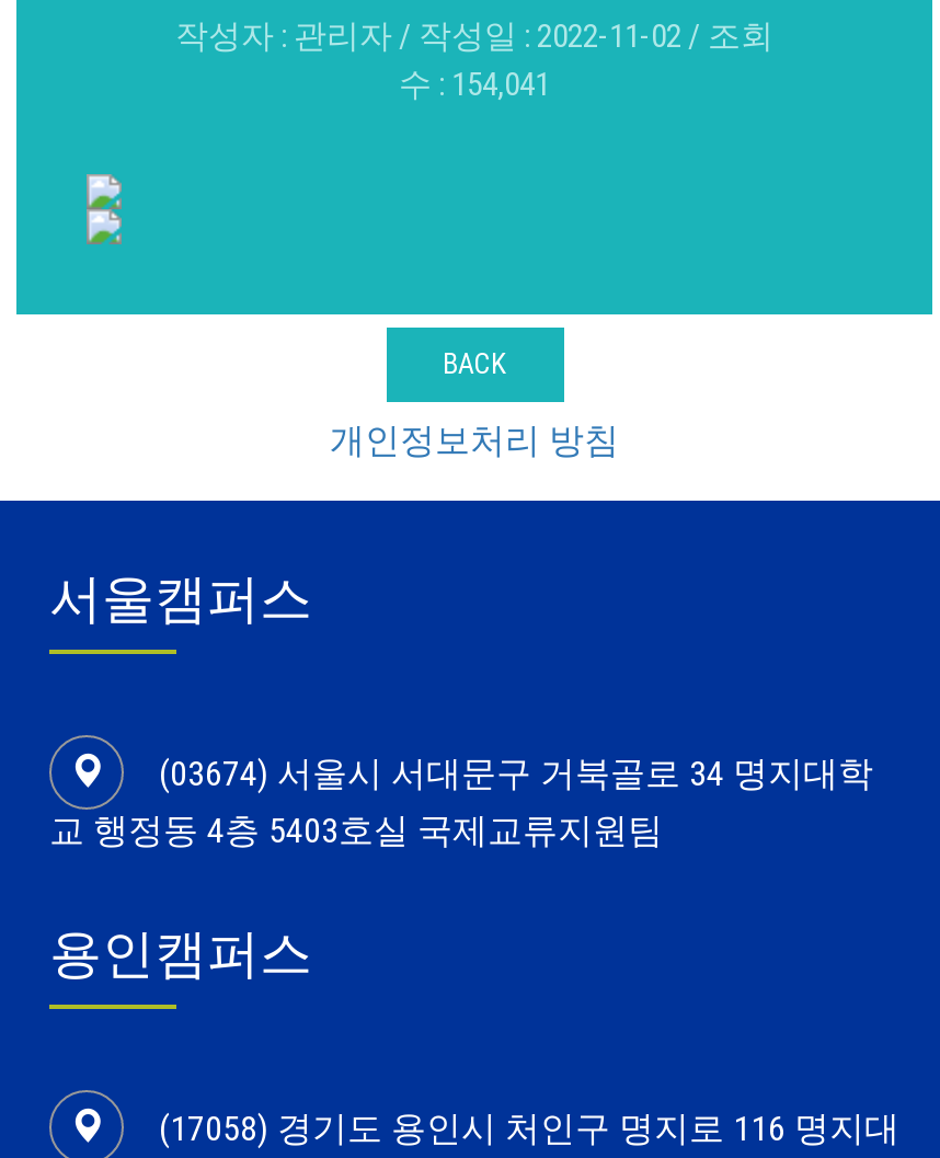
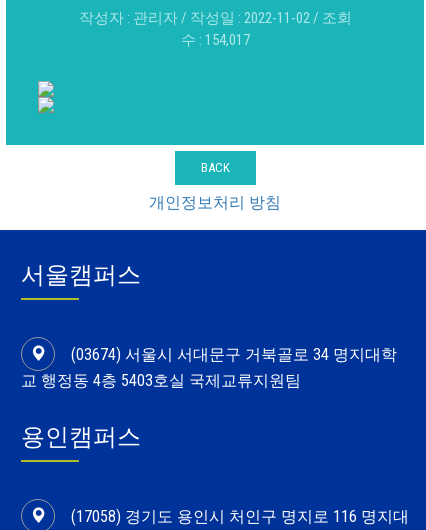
- 수 : 154,041
+ 수 : 154,017
